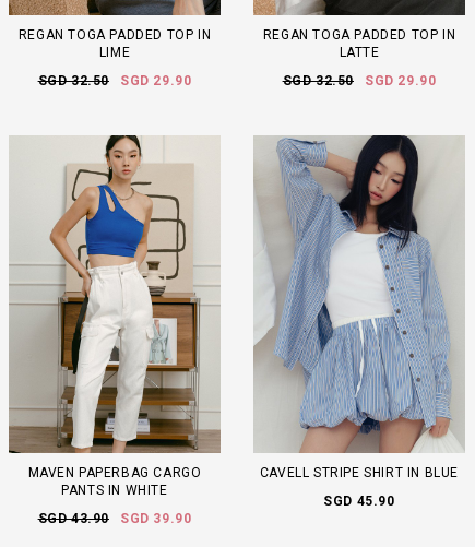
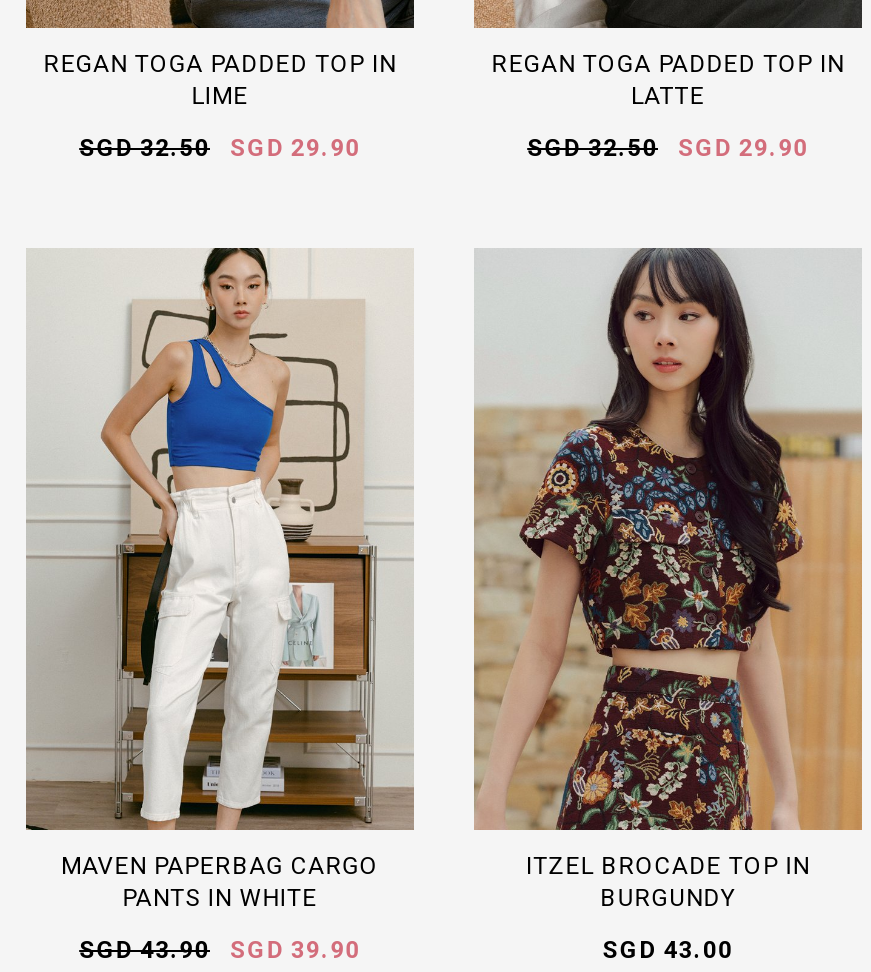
- [image]
- CAVELL STRIPE SHIRT IN BLUE
+ [image]
+ ITZEL BROCADE TOP IN
+ BURGUNDY

- SGD 45.90
+ SGD 43.00
